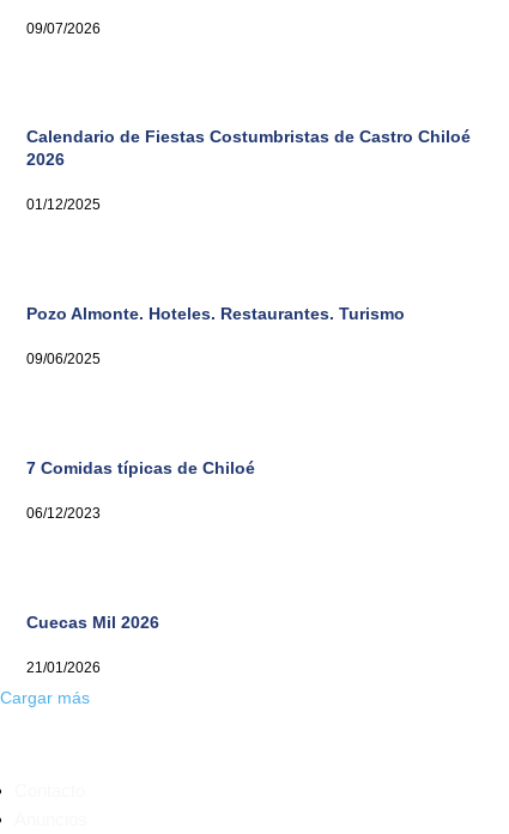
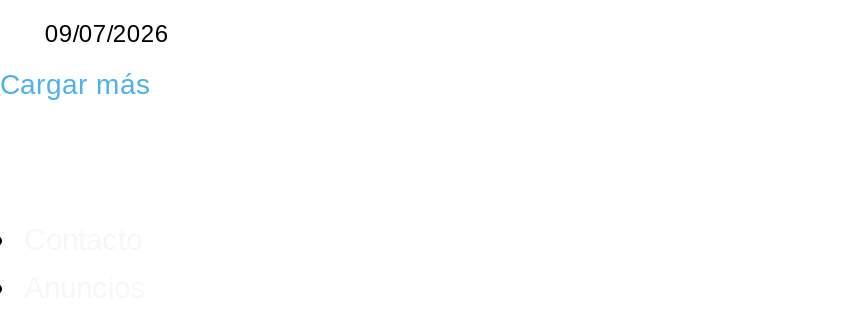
- Calendario de Fiestas Costumbristas de Castro Chiloé
- 2026
- 01/12/2025

- Pozo Almonte. Hoteles. Restaurantes. Turismo
- 09/06/2025

- 7 Comidas típicas de Chiloé
- 06/12/2023

- Cuecas Mil 2026
- 21/01/2026
